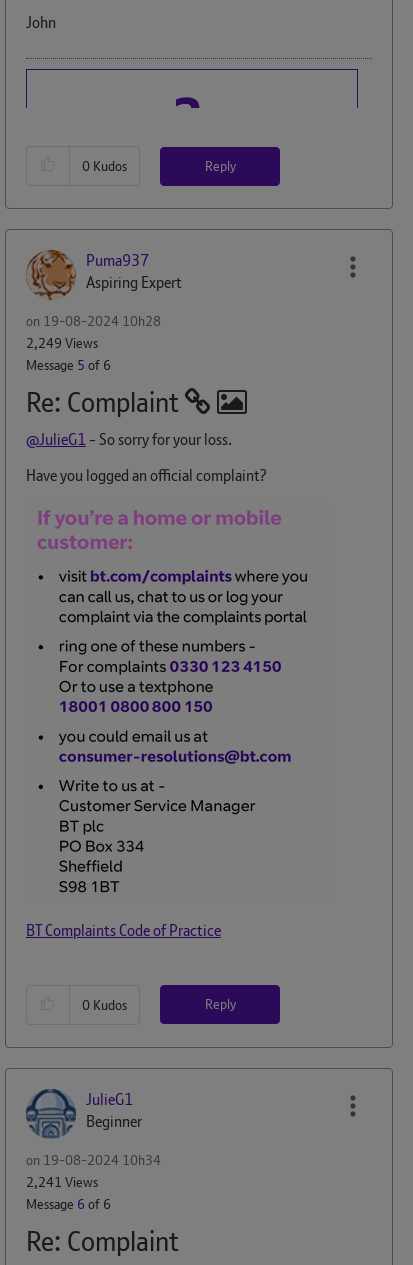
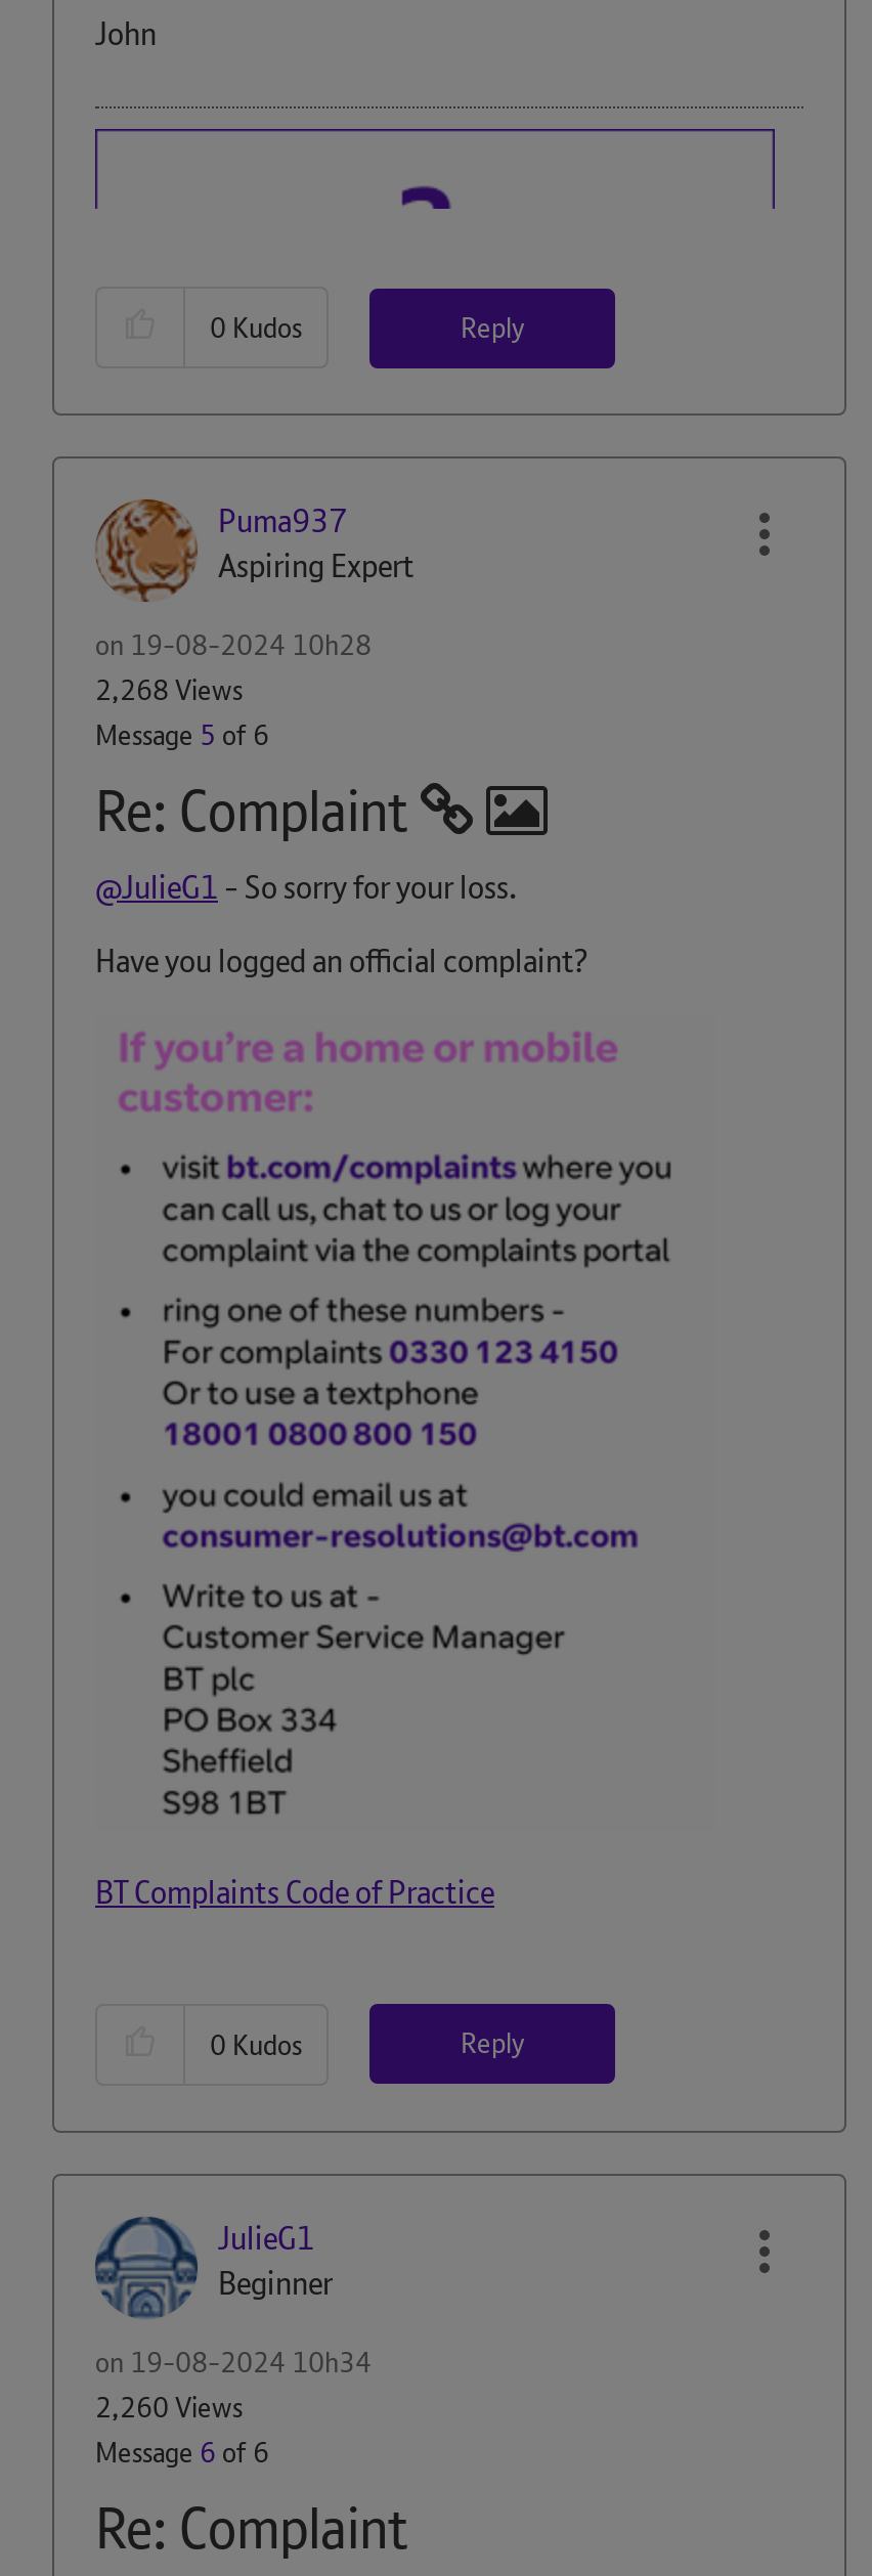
- 2,249 Views
+ 2,268 Views

- 2,241 Views
+ 2,260 Views
